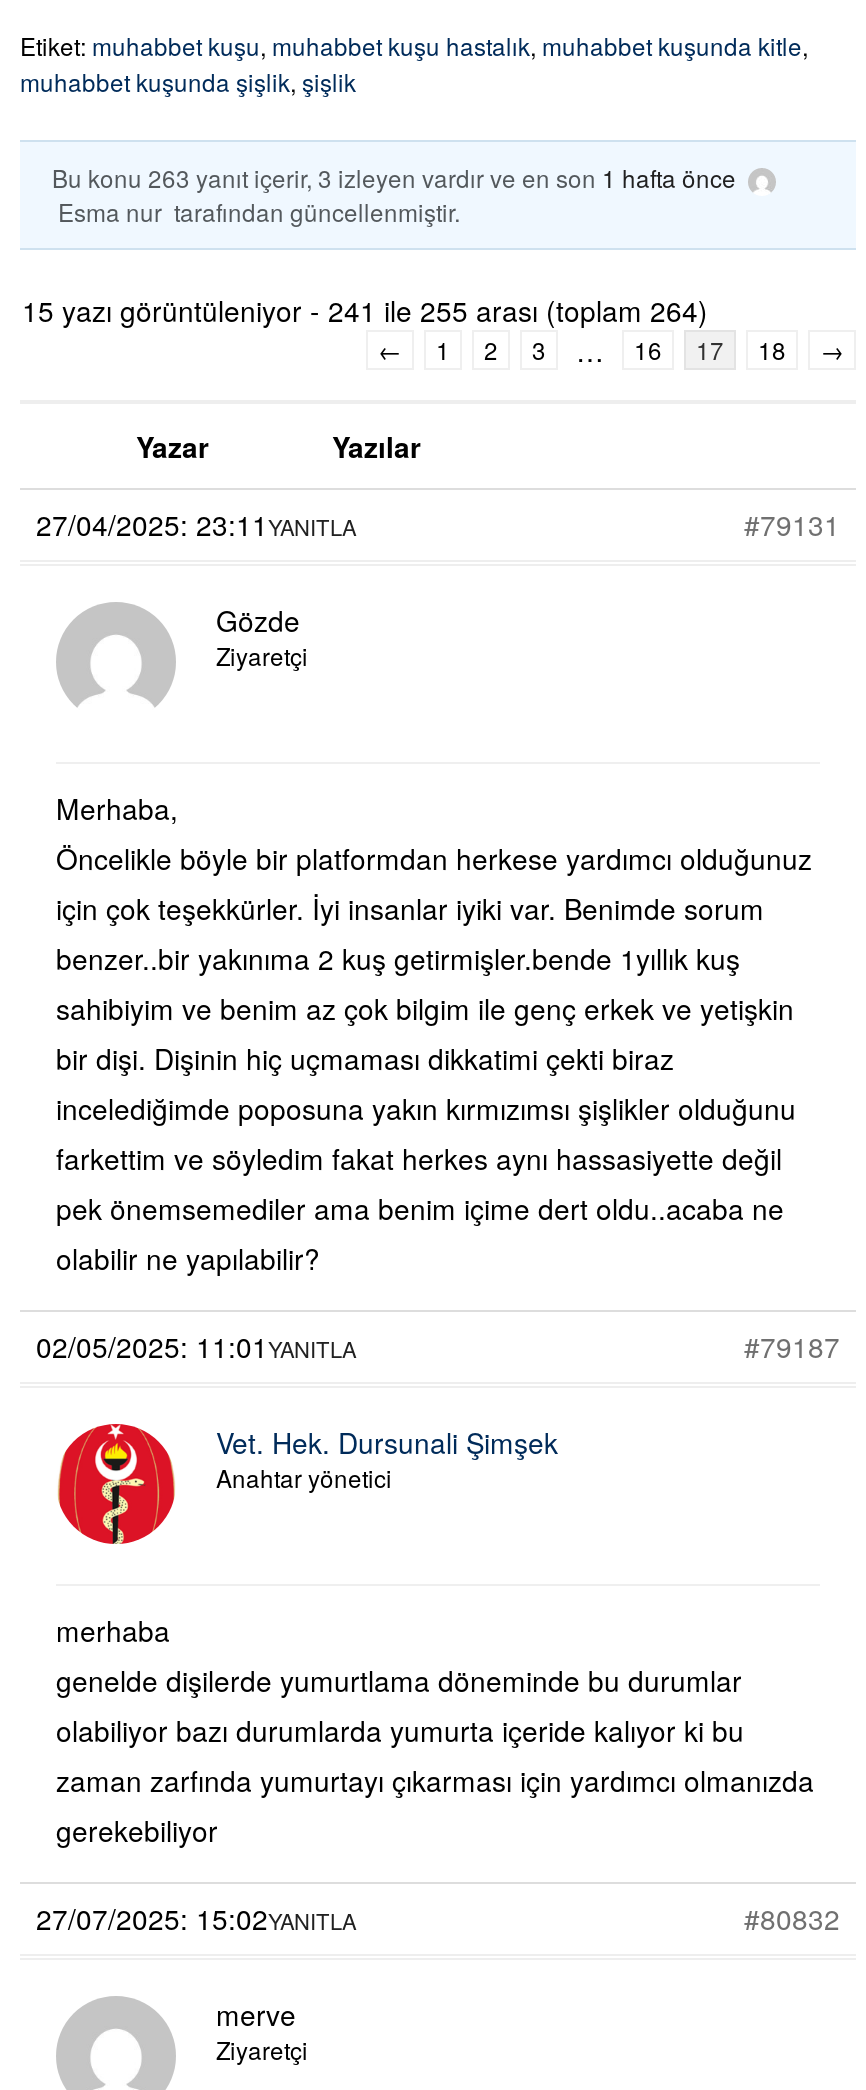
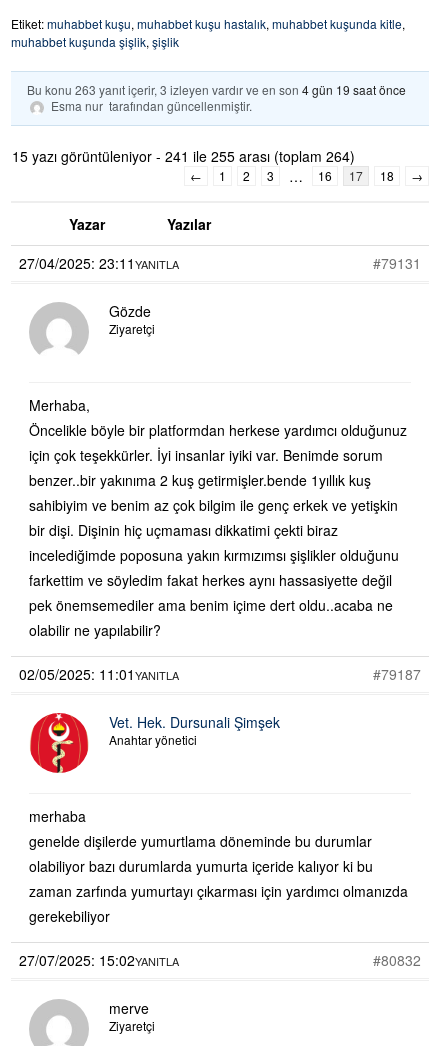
- Bu konu 263 yanıt içerir, 3 izleyen vardır ve en son 1 hafta önce
+ Bu konu 263 yanıt içerir, 3 izleyen vardır ve en son 4 gün 19 saat önce
